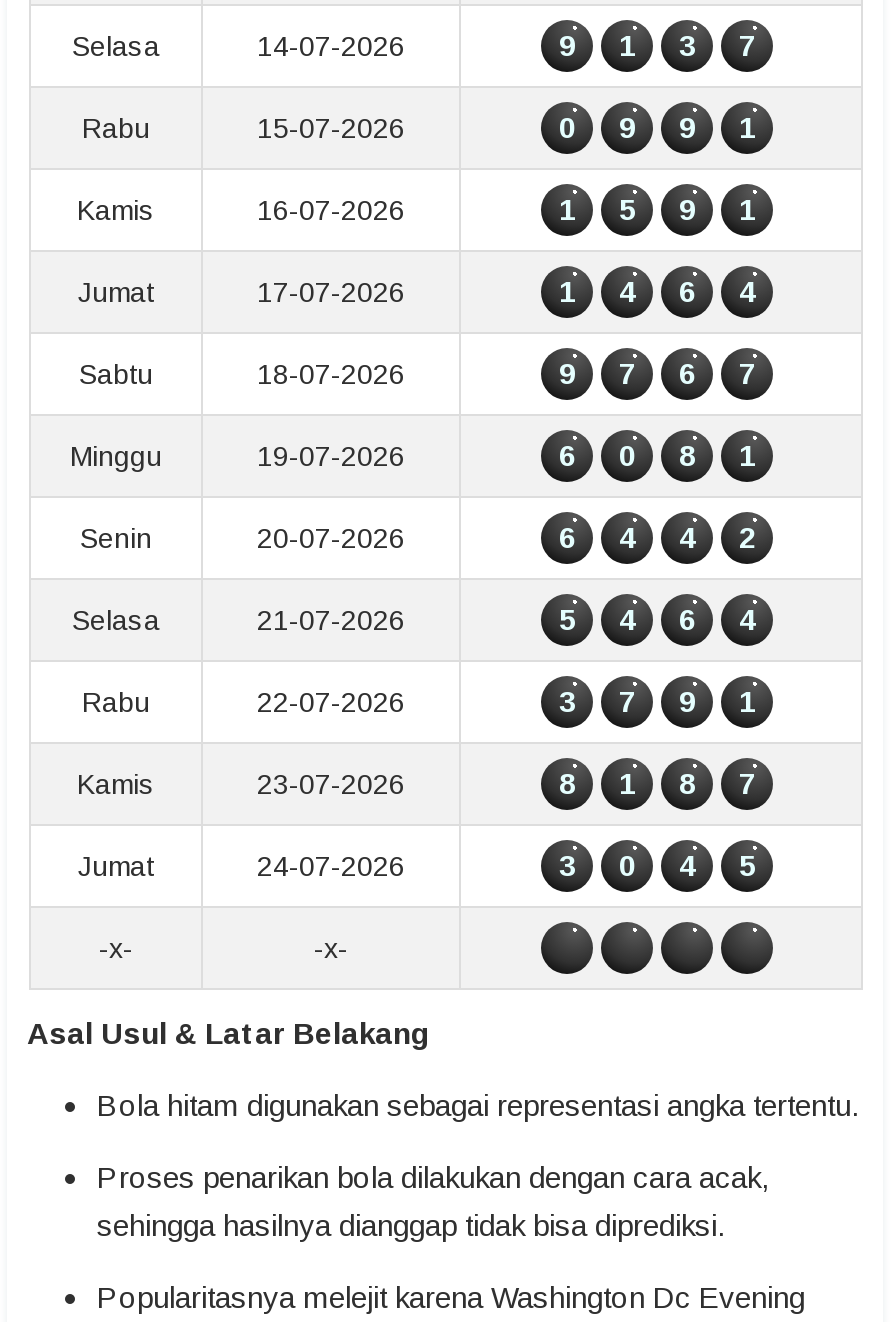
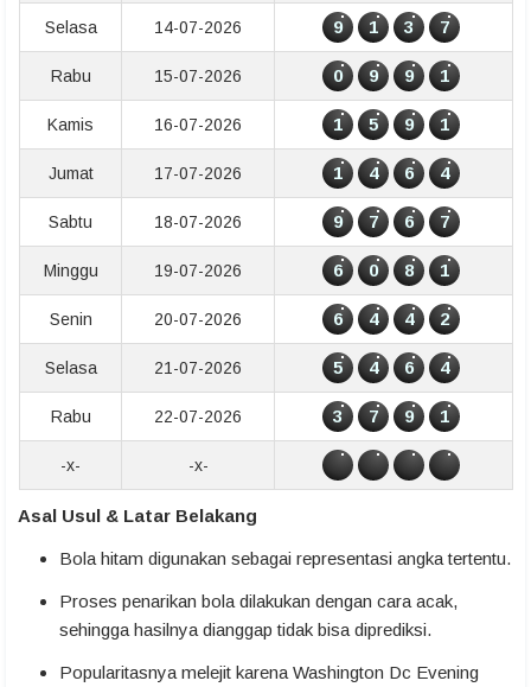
- Kamis
- 23-07-2026
- 8
- 1
- 8
- 7
- Jumat
- 24-07-2026
- 3
- 0
- 4
- 5
